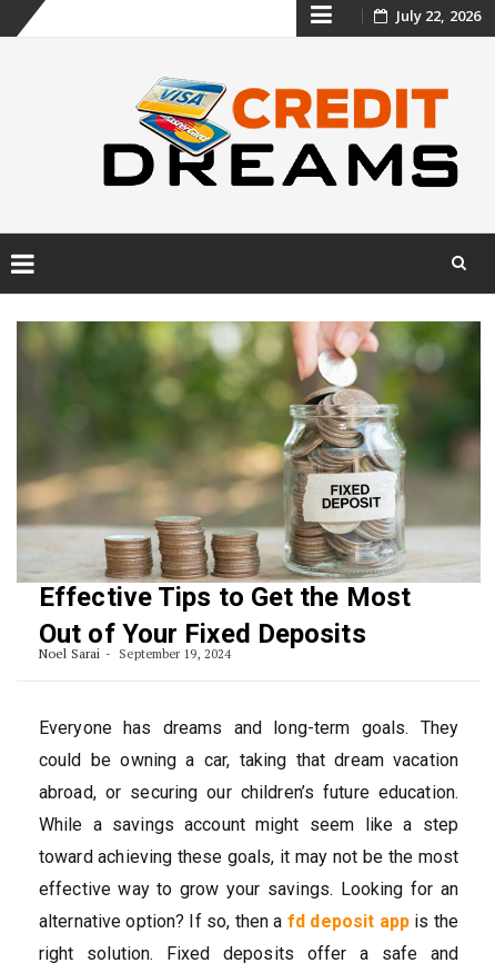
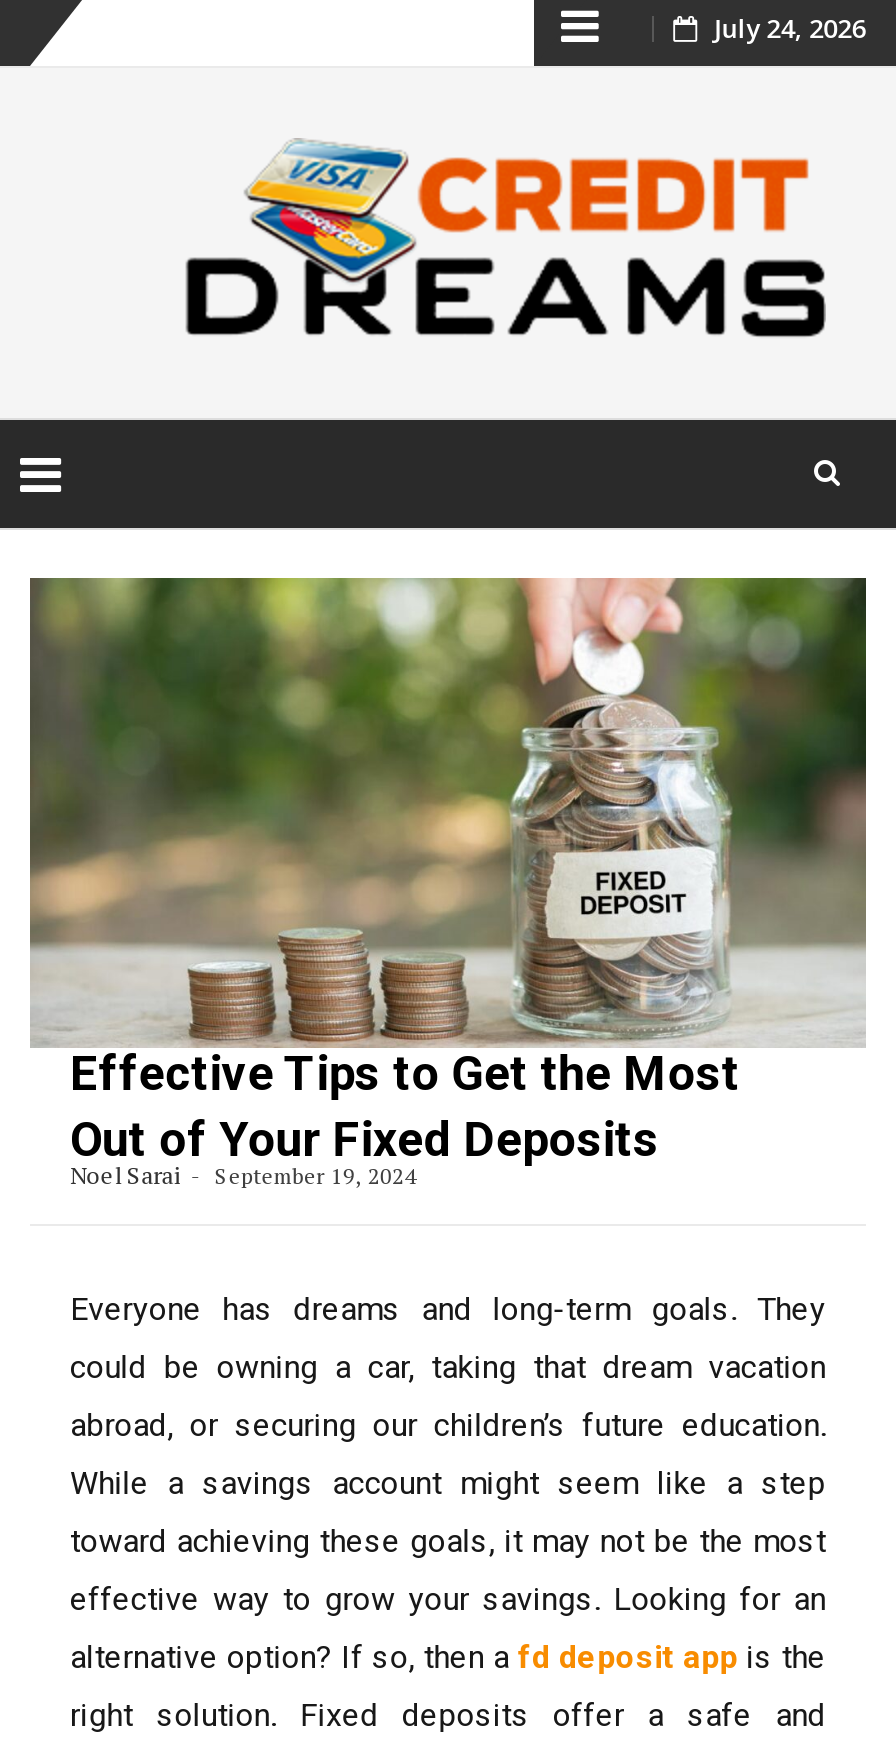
- July 22, 2026
+ July 24, 2026
